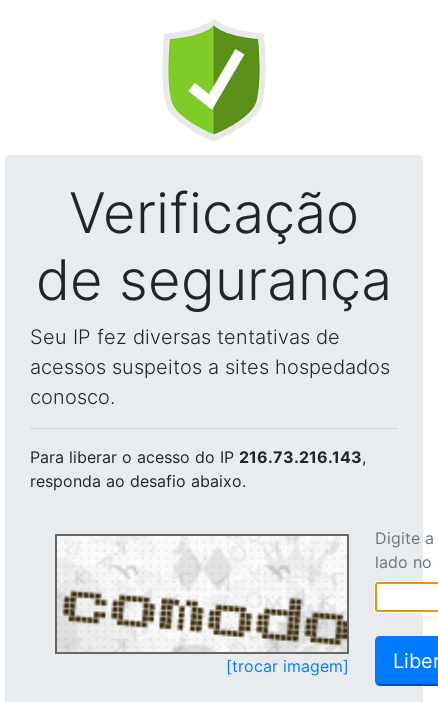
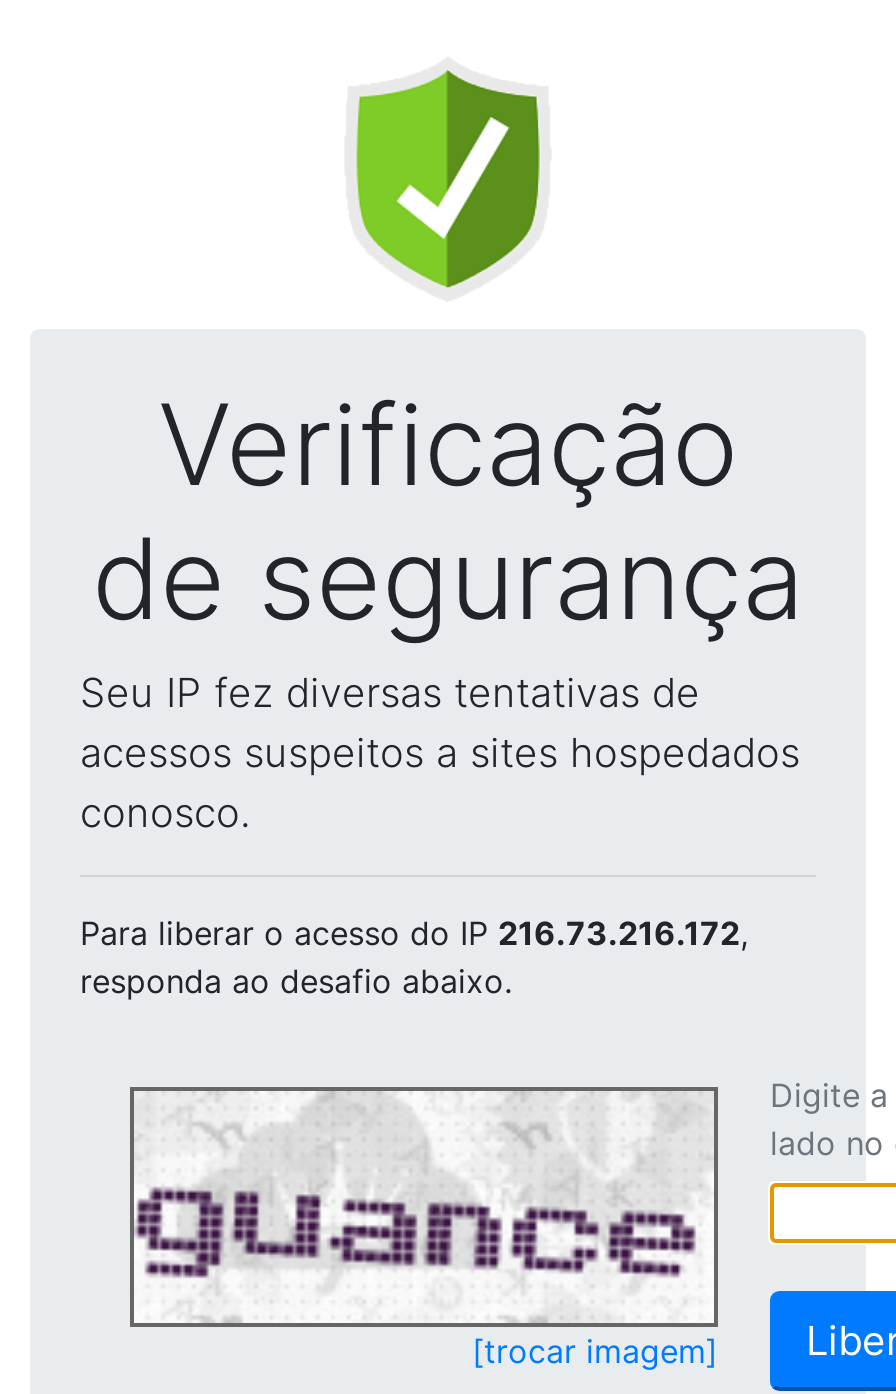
- Para liberar o acesso do IP 216.73.216.143,
+ Para liberar o acesso do IP 216.73.216.172,

- [image]
+ [image]
